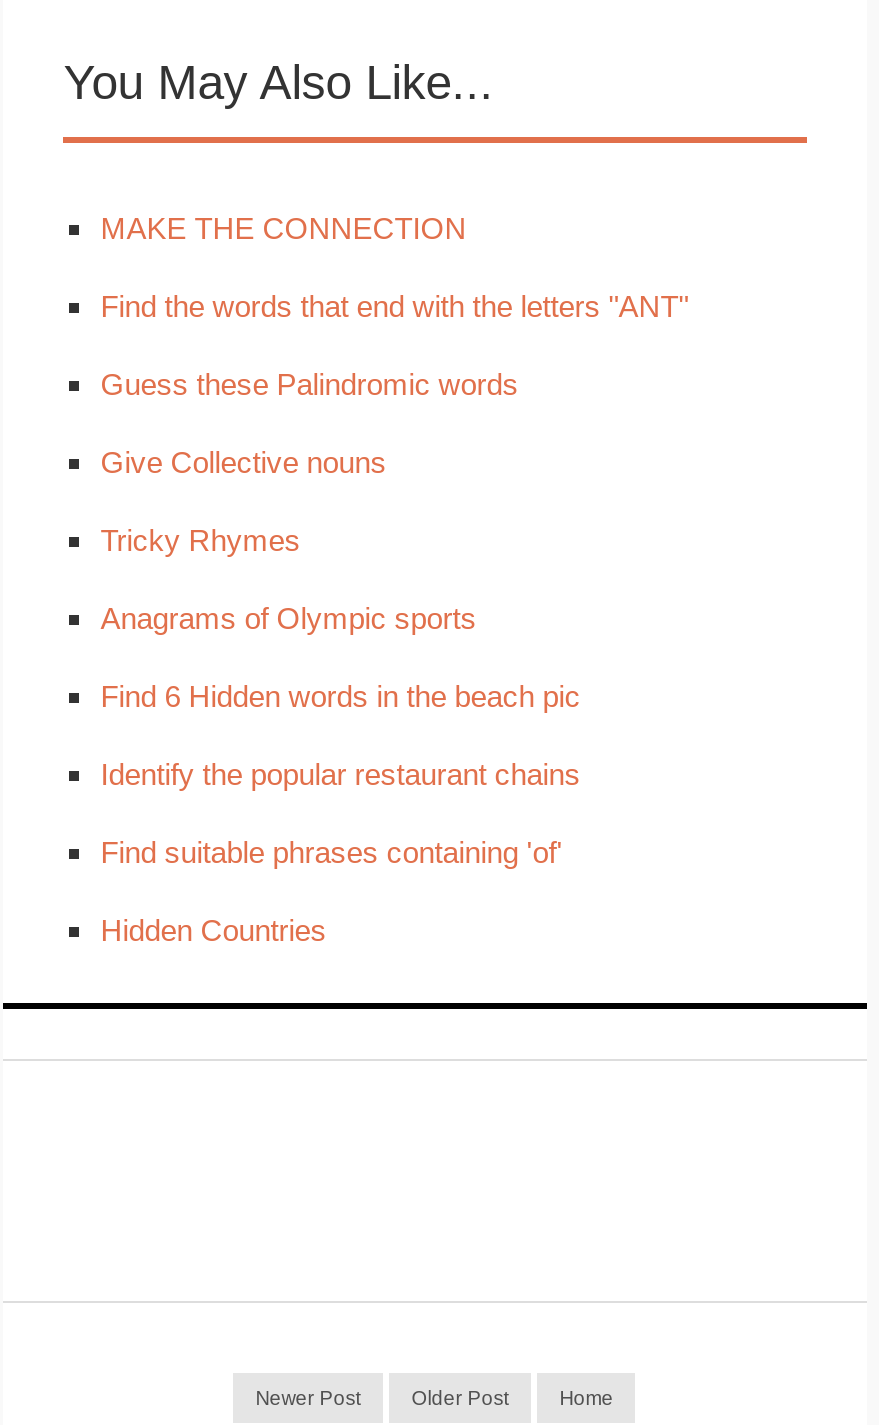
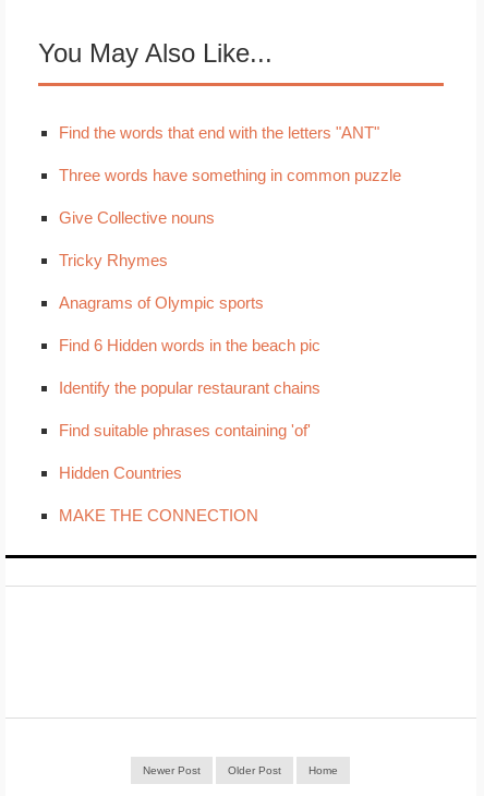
moved down: MAKE THE CONNECTION

moved up: Find the words that end with the letters "ANT"

- Guess these Palindromic words
+ Three words have something in common puzzle

moved up: Give Collective nouns | Tricky Rhymes | Anagrams of Olympic sports | Find 6 Hidden words in the beach pic | Identify the popular restaurant chains | Find suitable phrases containing 'of' | Hidden Countries
